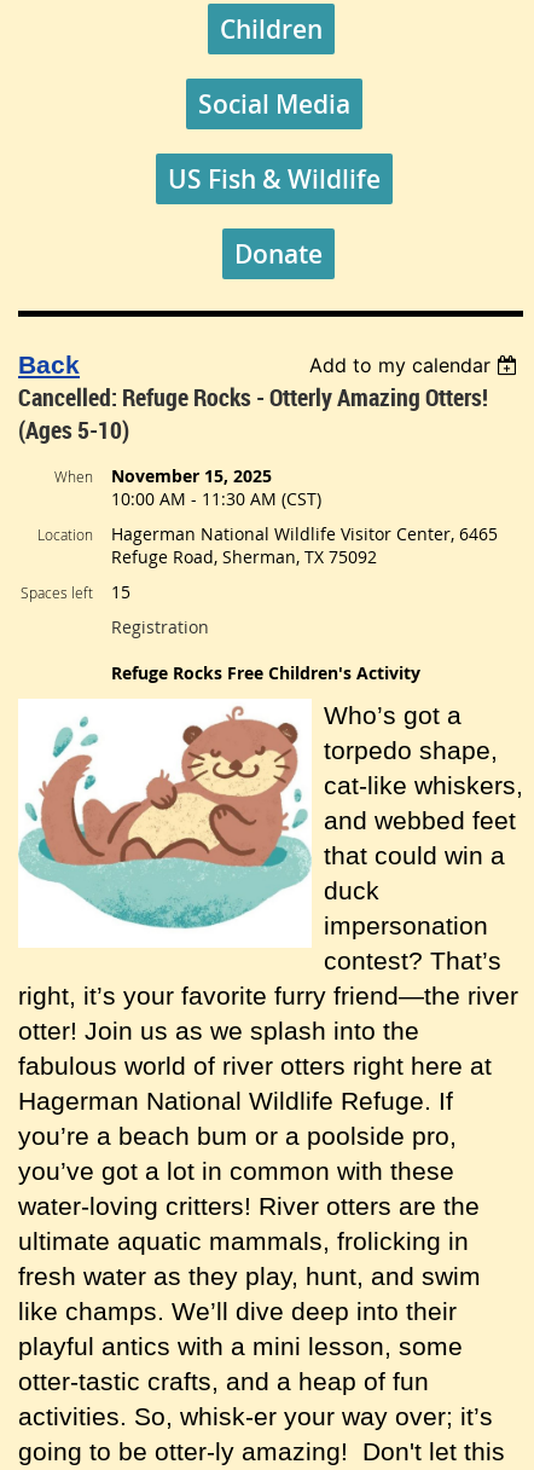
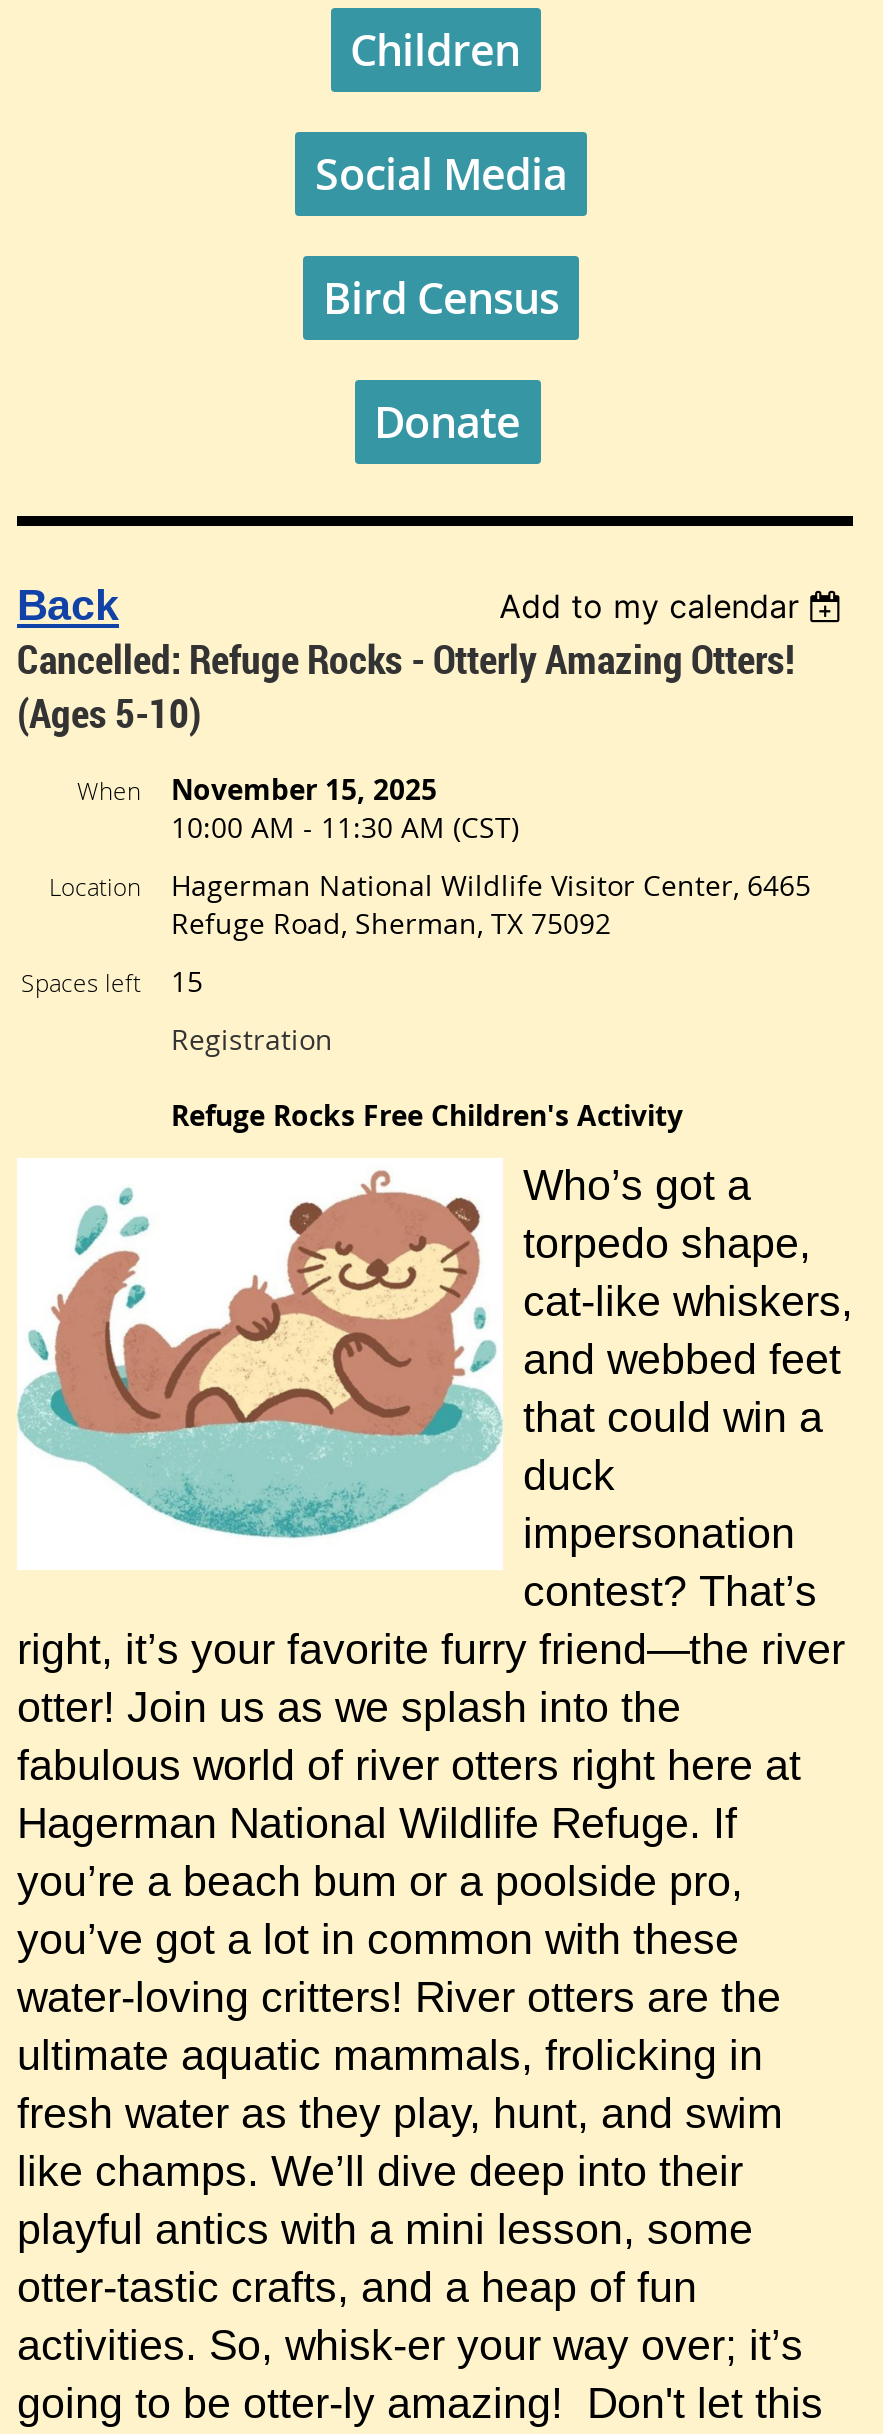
- US Fish & Wildlife
+ Bird Census
